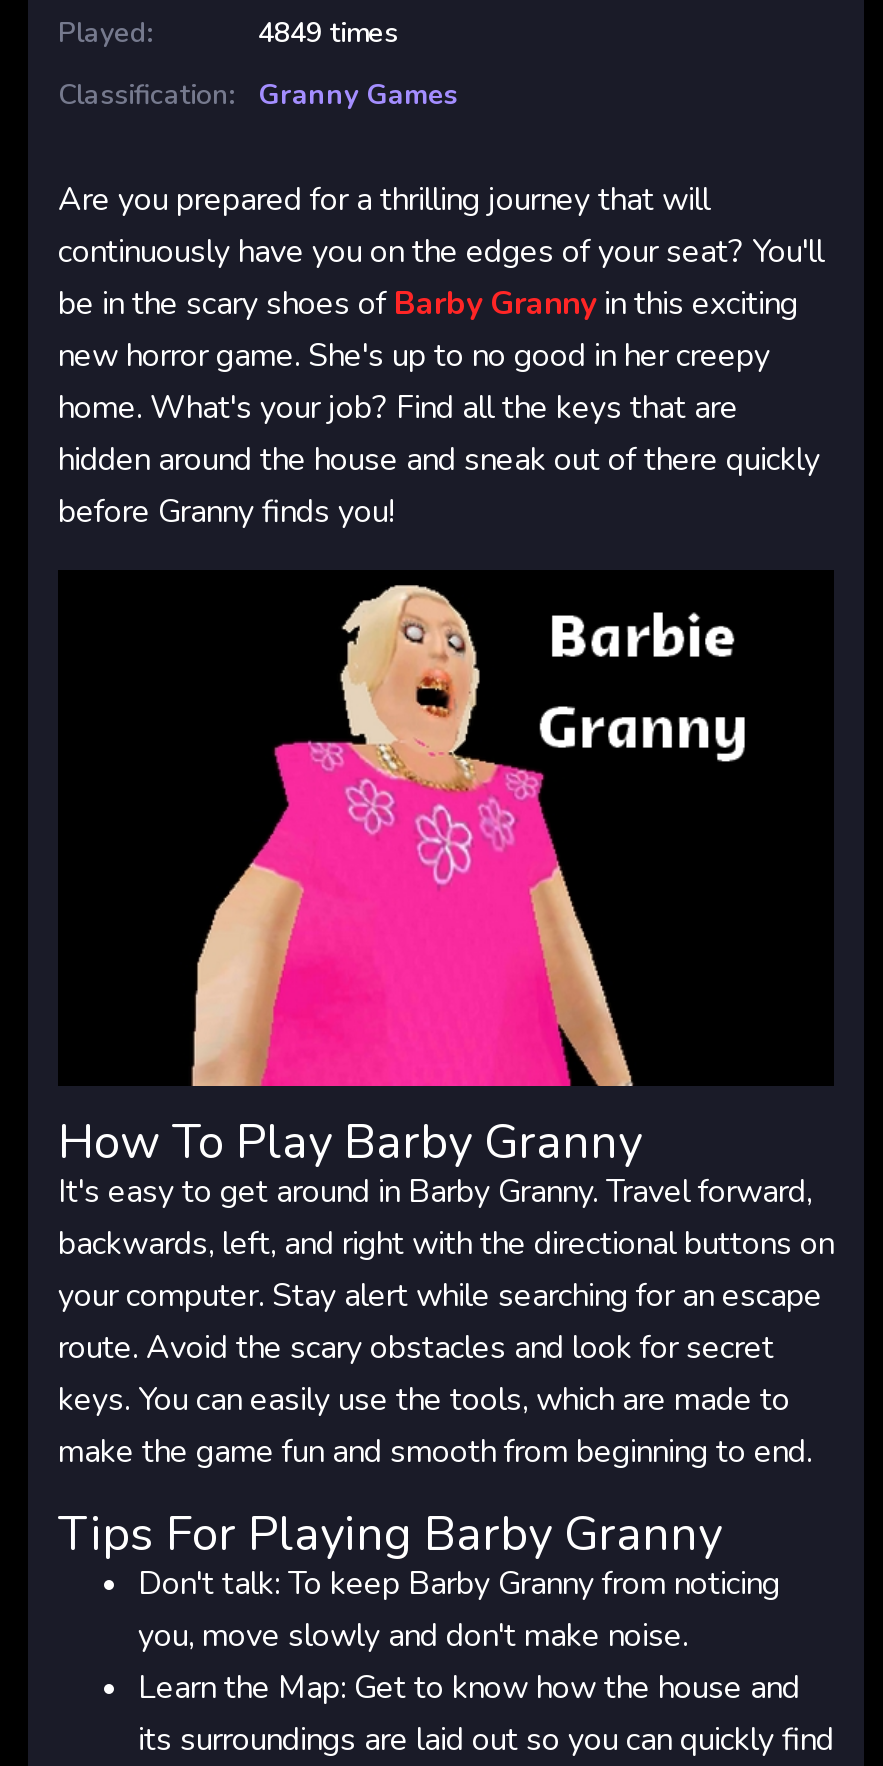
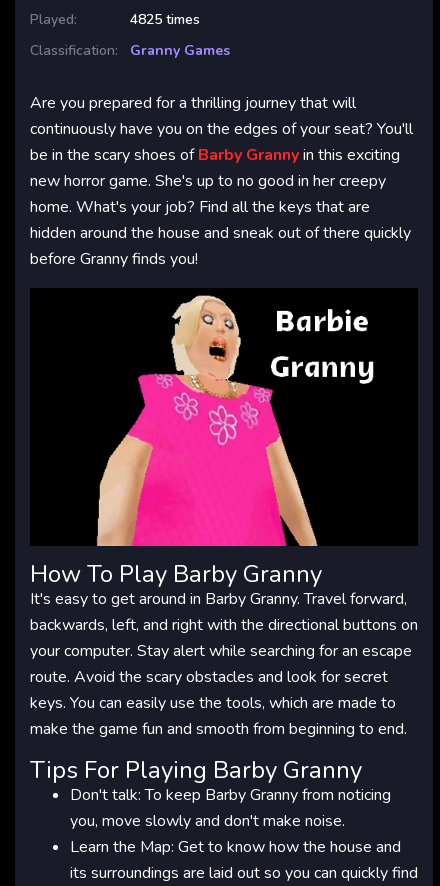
- 4849 times
+ 4825 times
